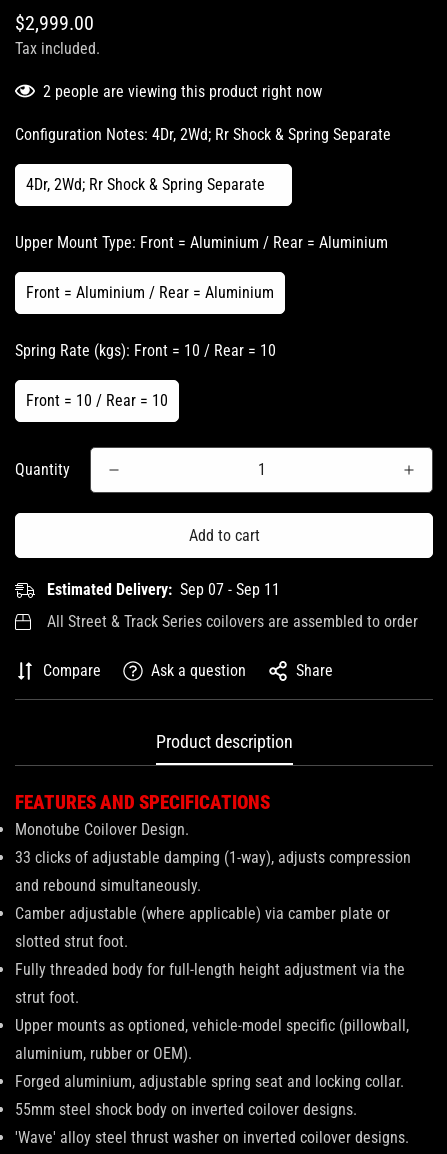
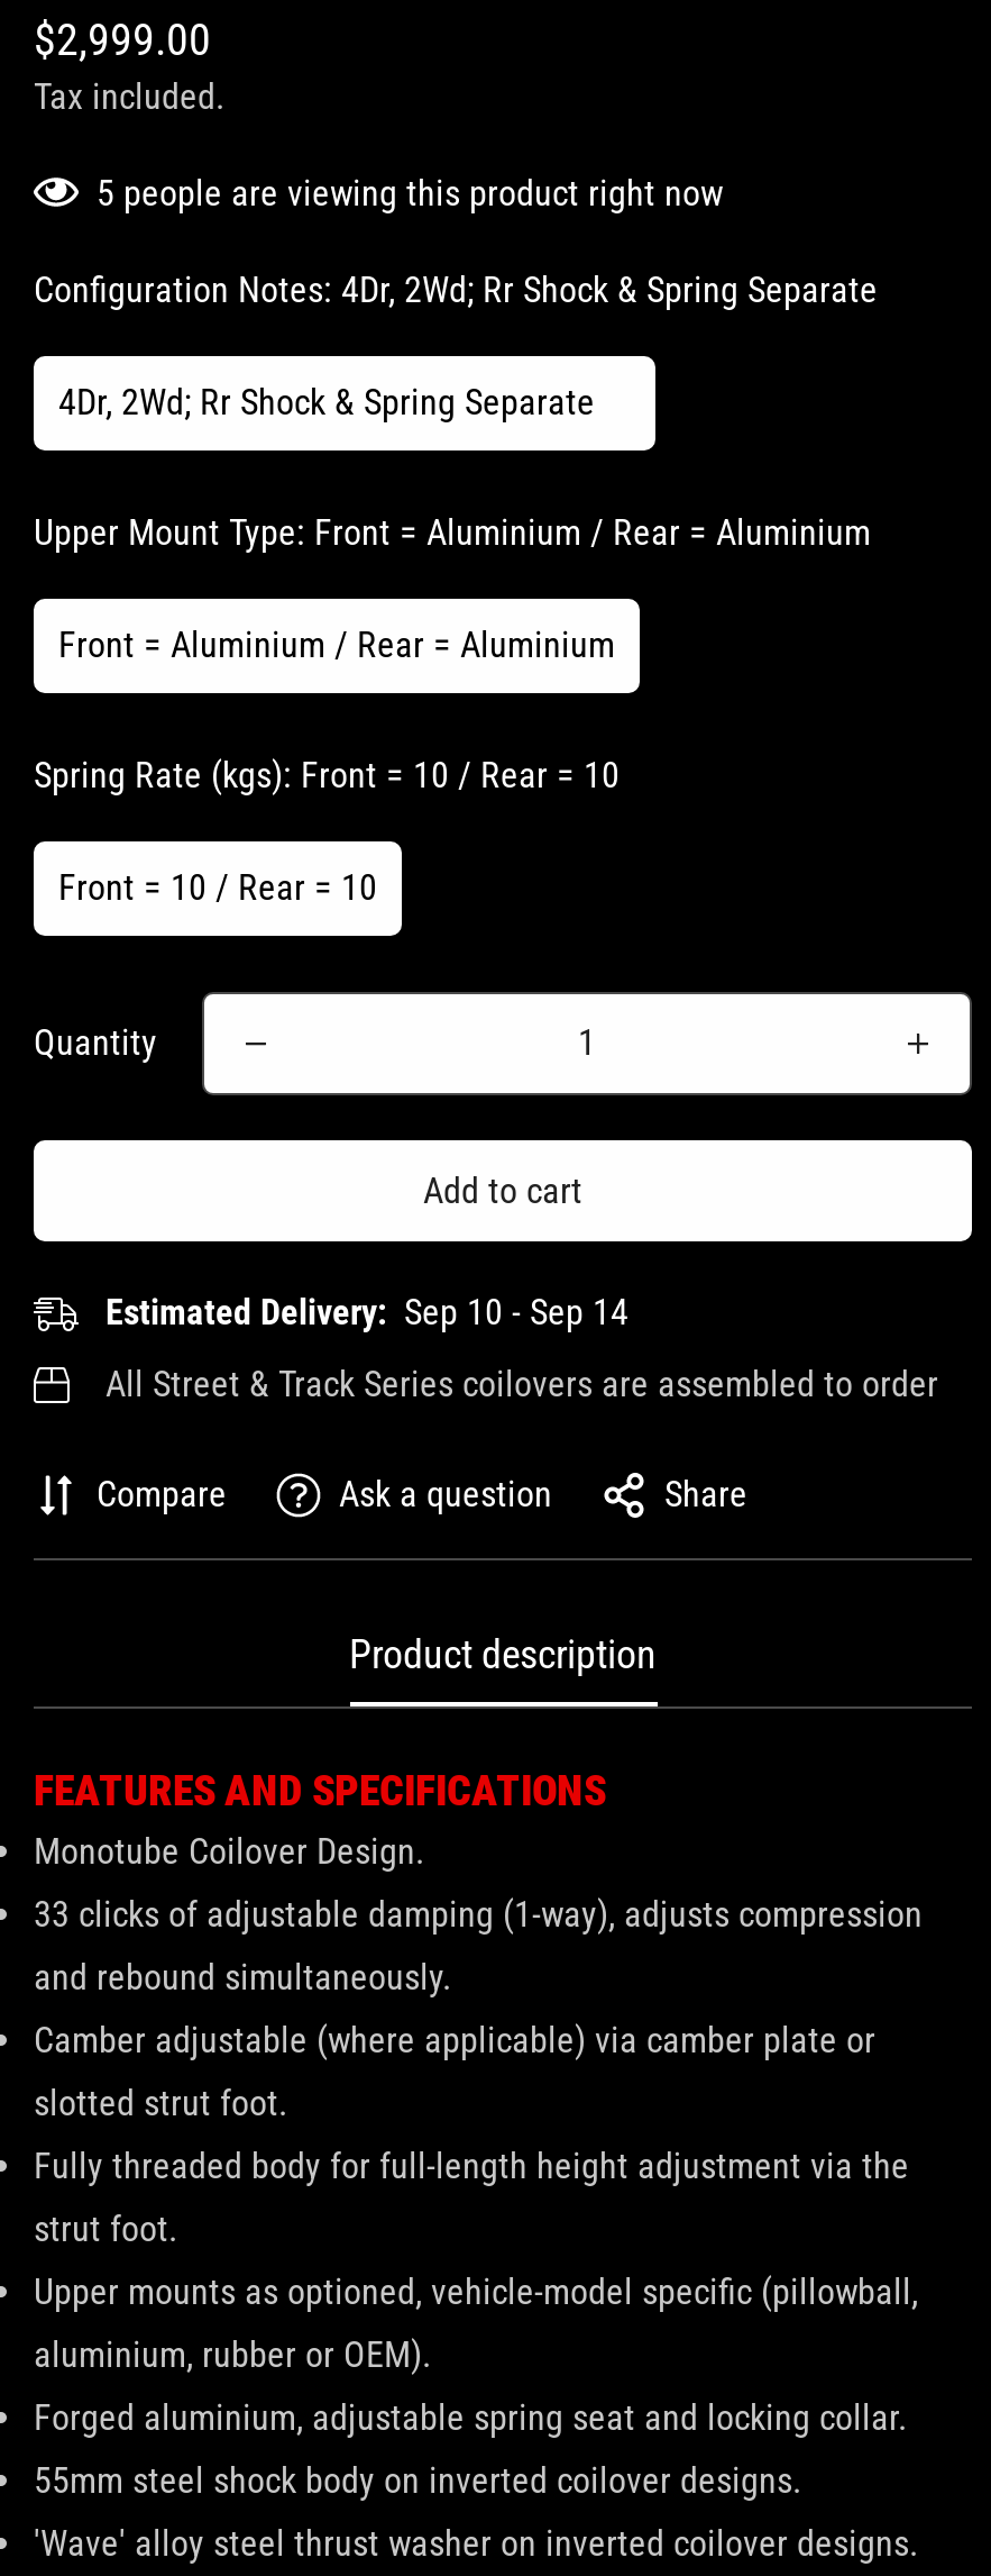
- 2 people are viewing this product right now
+ 5 people are viewing this product right now

- Estimated Delivery: Sep 07 - Sep 11
+ Estimated Delivery: Sep 10 - Sep 14
